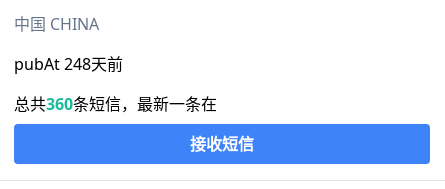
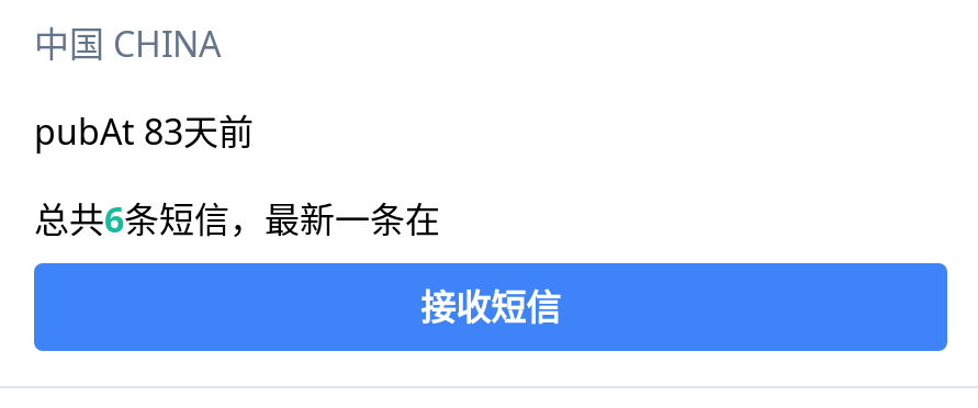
- pubAt 248天前
+ pubAt 83天前

- 总共360条短信，最新一条在
+ 总共6条短信，最新一条在
